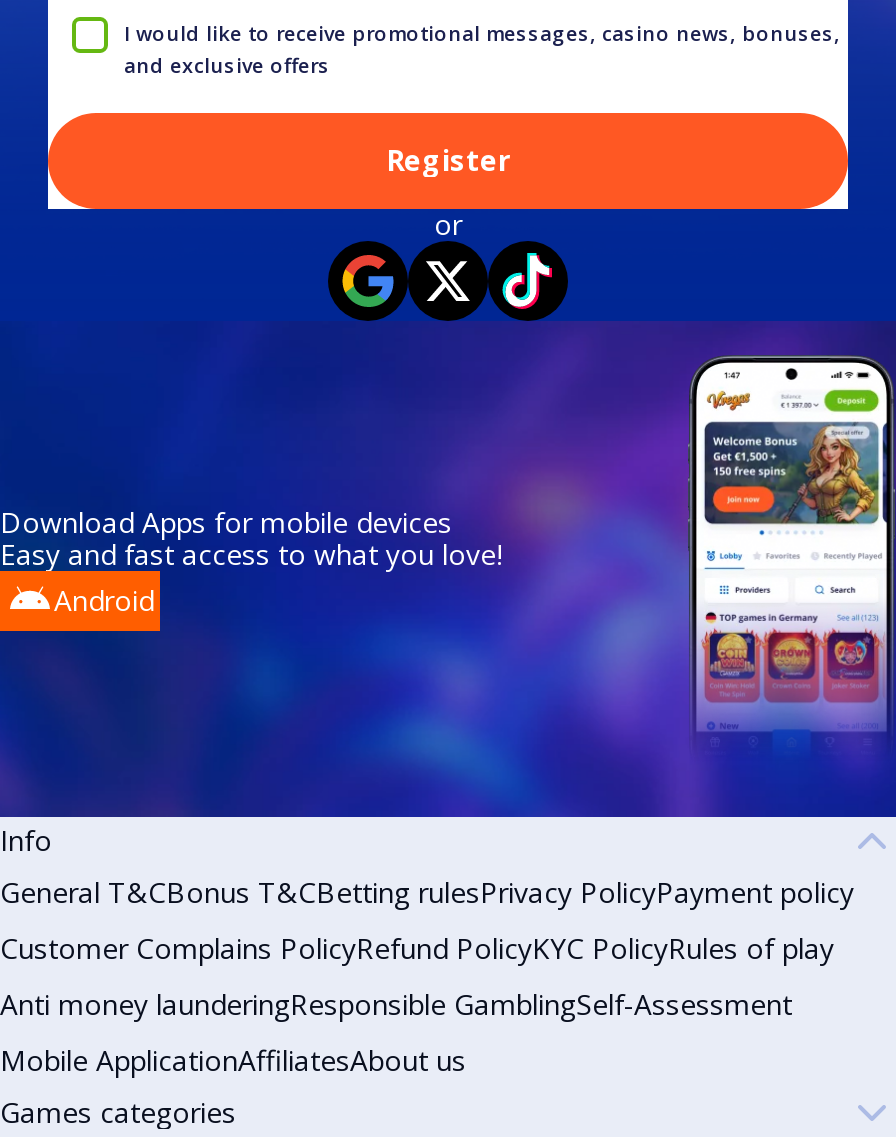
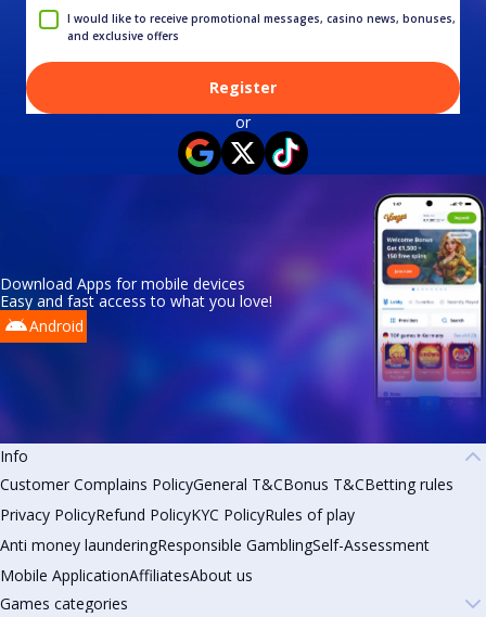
- General T&CBonus T&CBetting rulesPrivacy PolicyPayment policy
+ Customer Complains PolicyGeneral T&CBonus T&CBetting rules

- Customer Complains PolicyRefund PolicyKYC PolicyRules of play
+ Privacy PolicyRefund PolicyKYC PolicyRules of play
